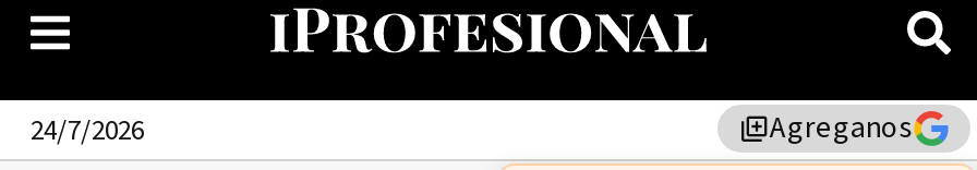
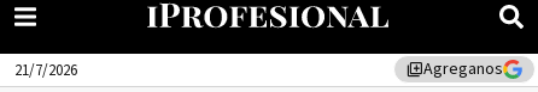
- 24/7/2026
+ 21/7/2026
